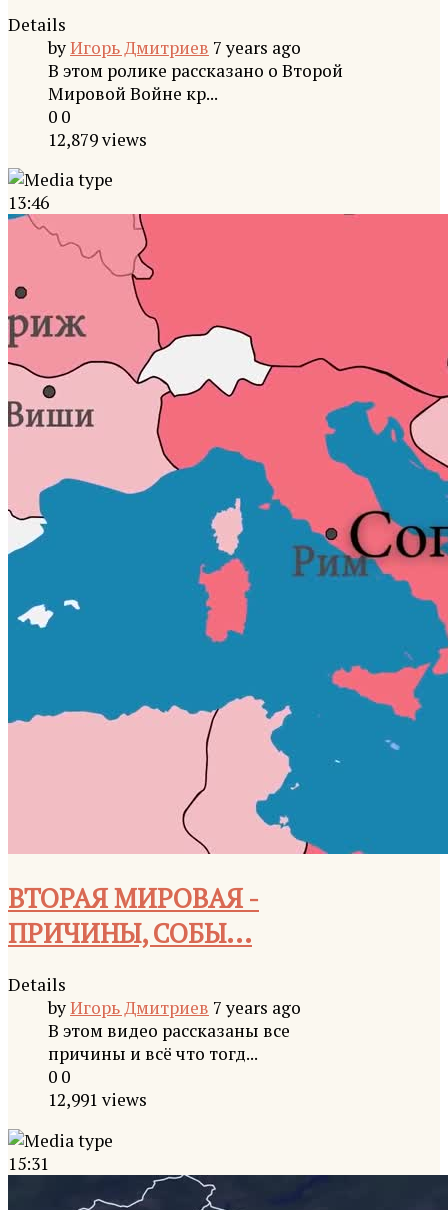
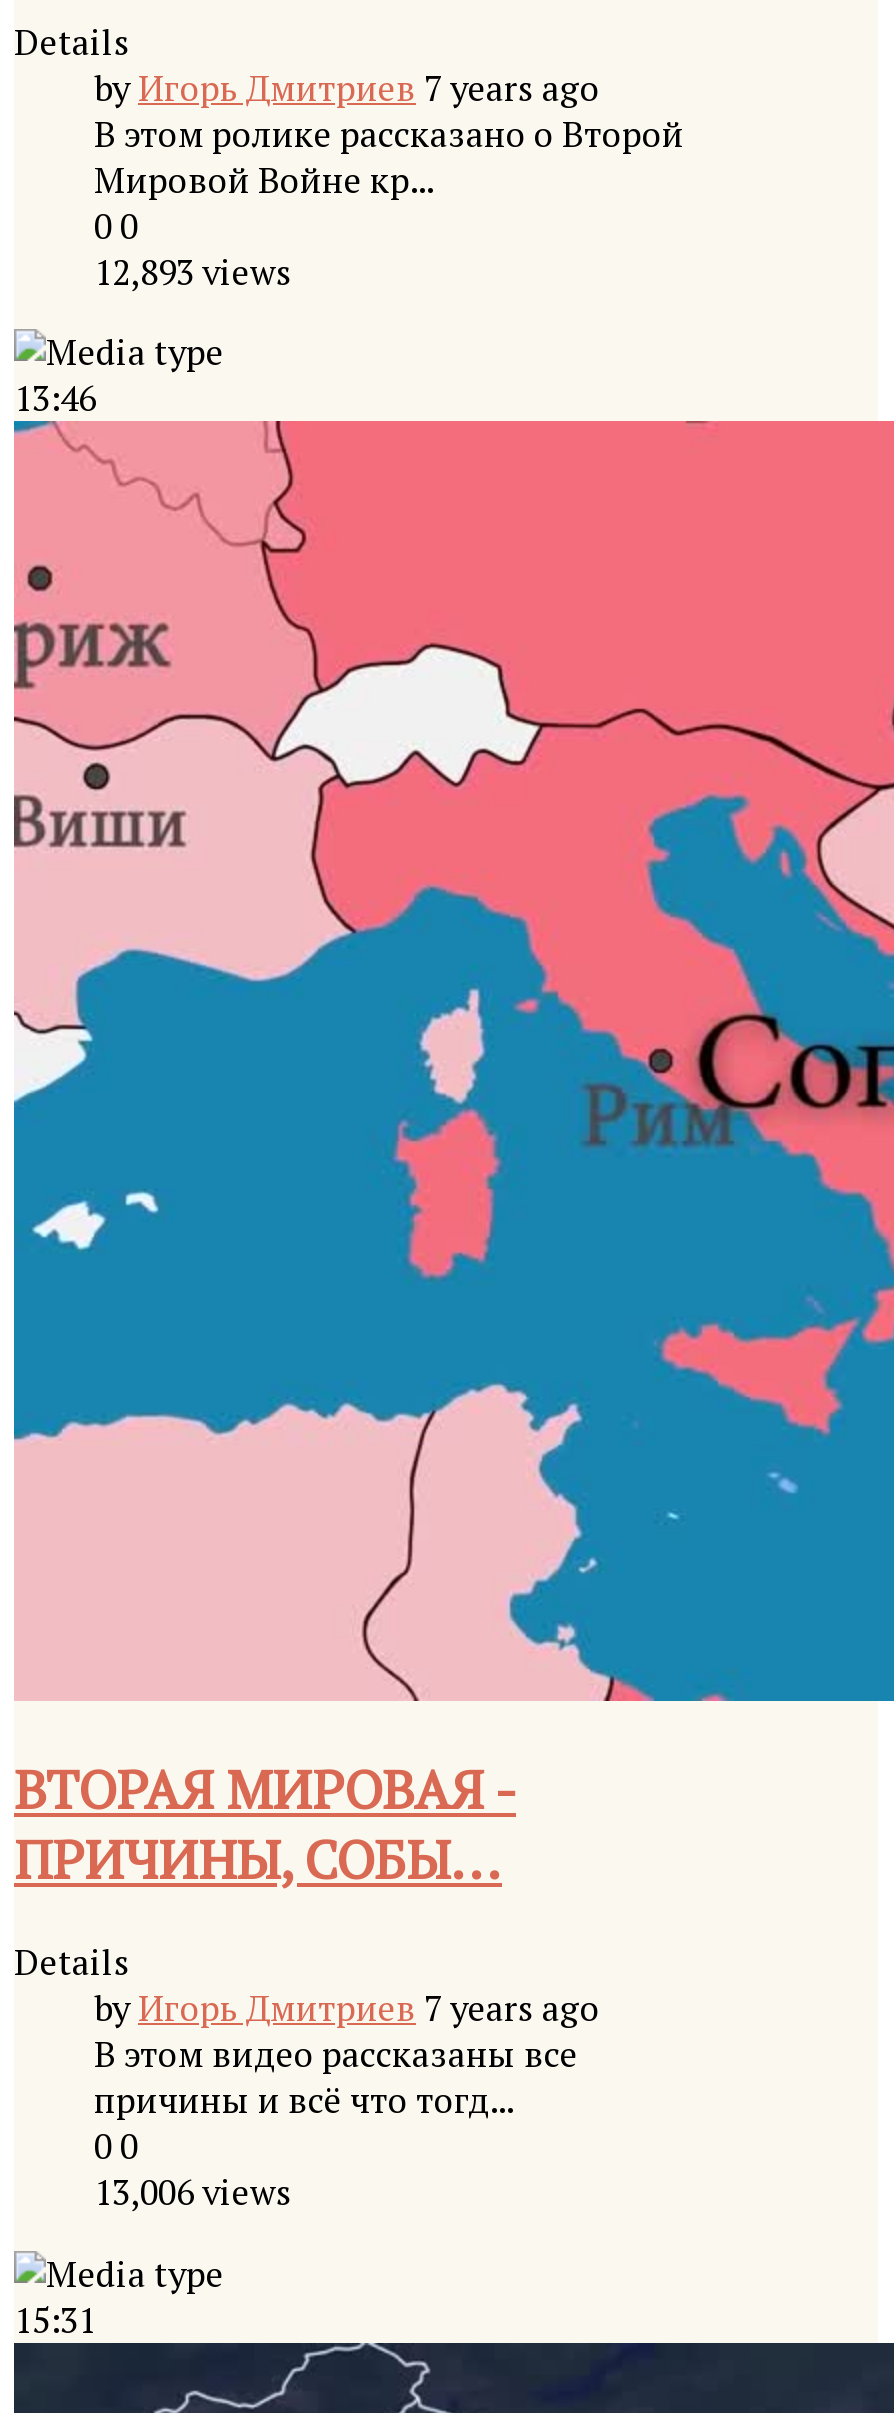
- 12,879 views
+ 12,893 views

- 12,991 views
+ 13,006 views
